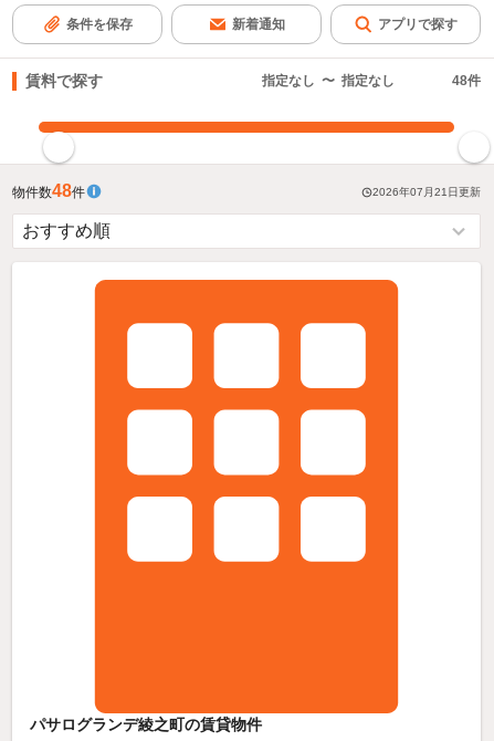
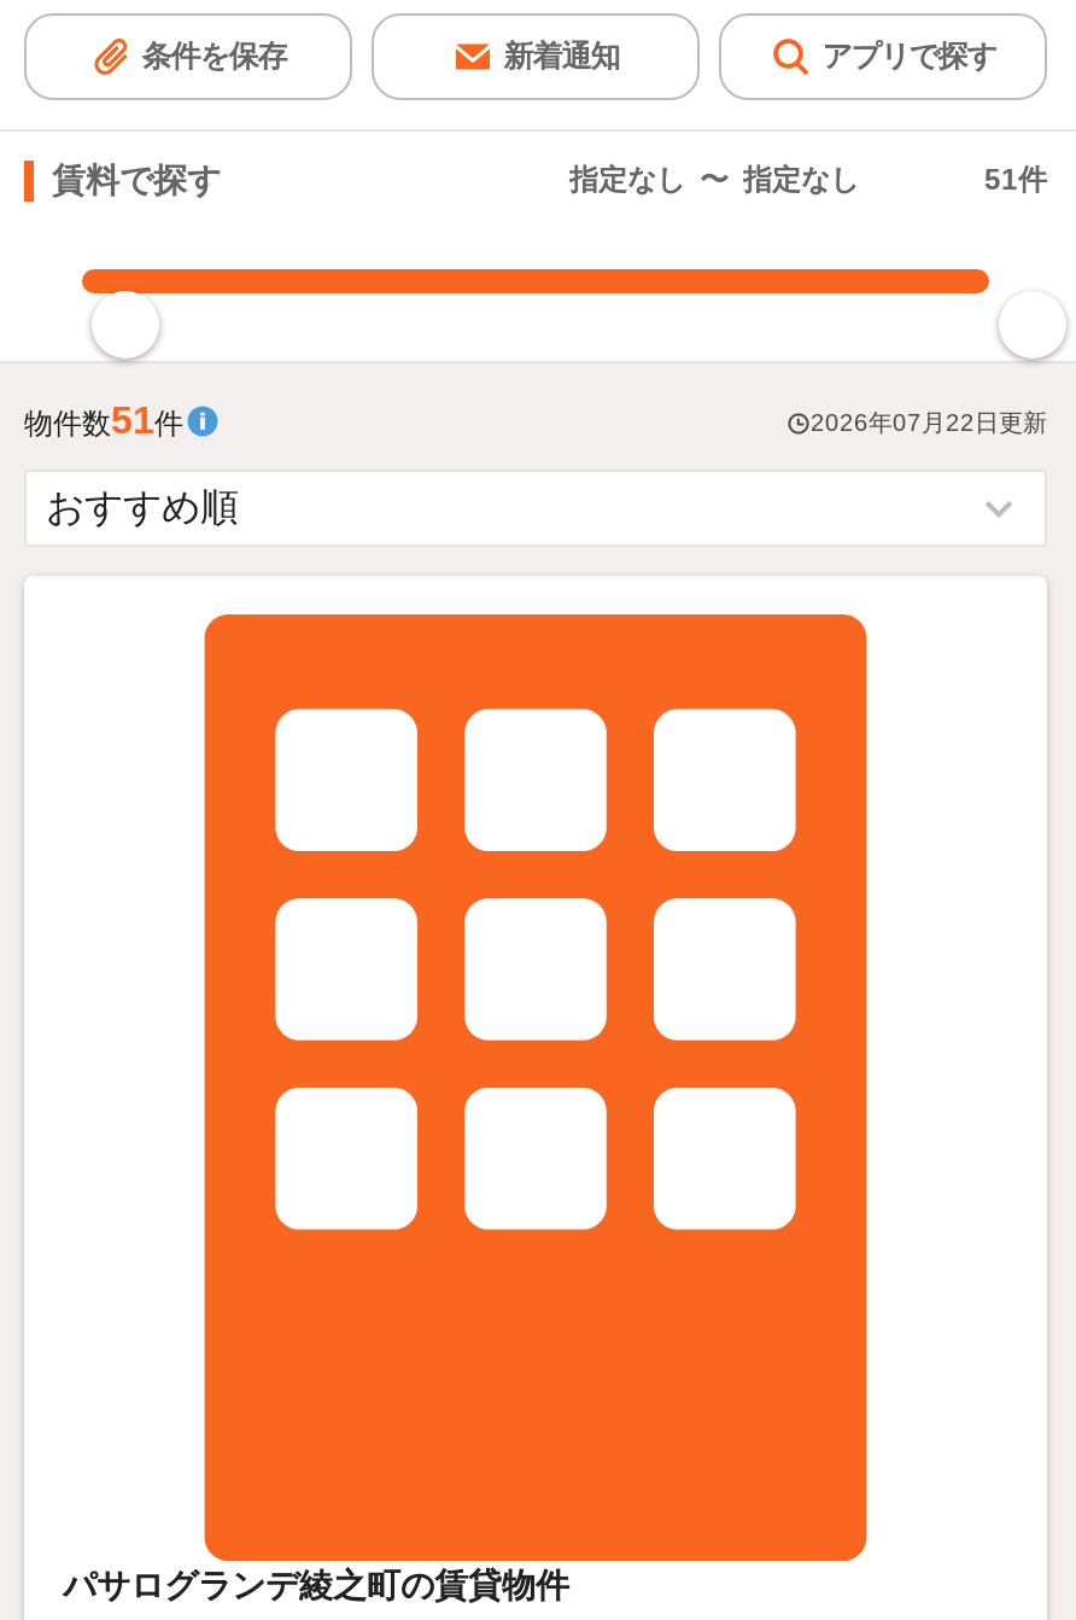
- 48件
+ 51件

- 物件数48件
+ 物件数51件

- 2026年07月21日更新
+ 2026年07月22日更新
